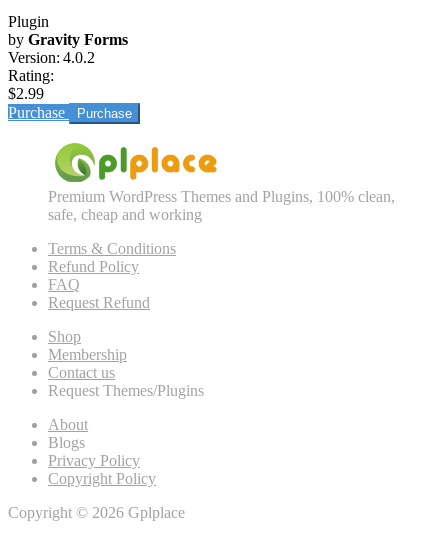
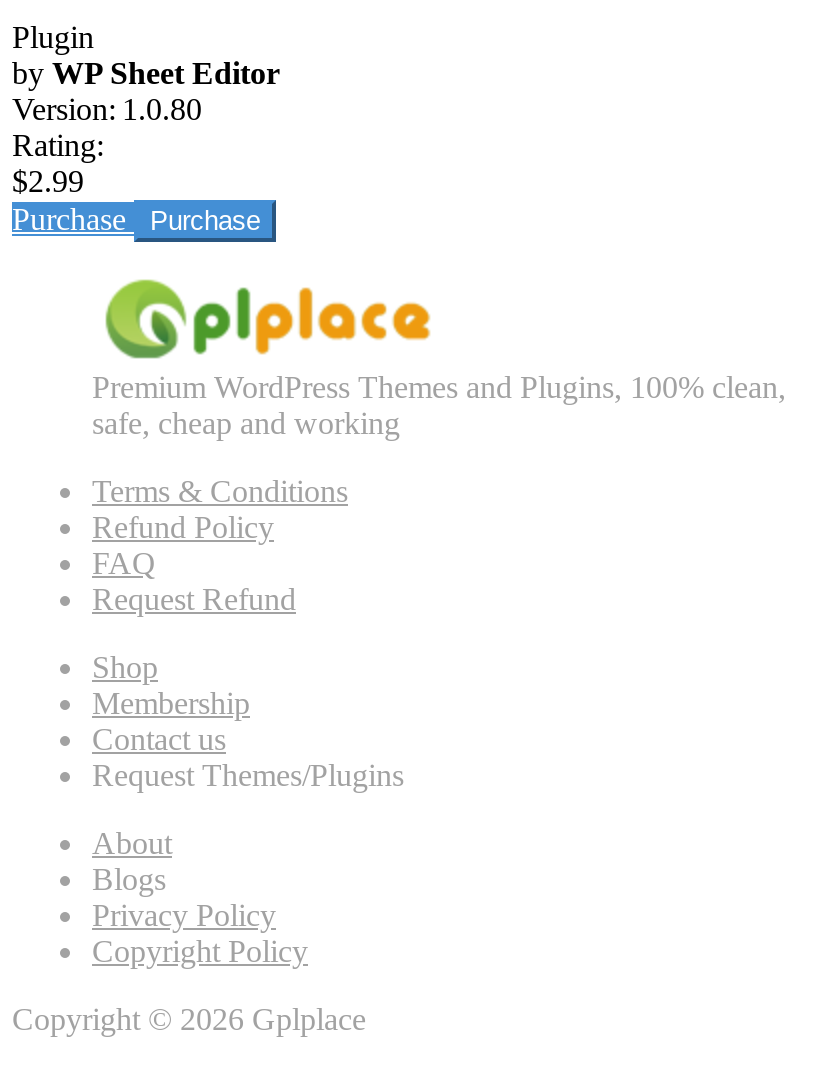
- by Gravity Forms
- Version: 4.0.2
+ by WP Sheet Editor
+ Version: 1.0.80
